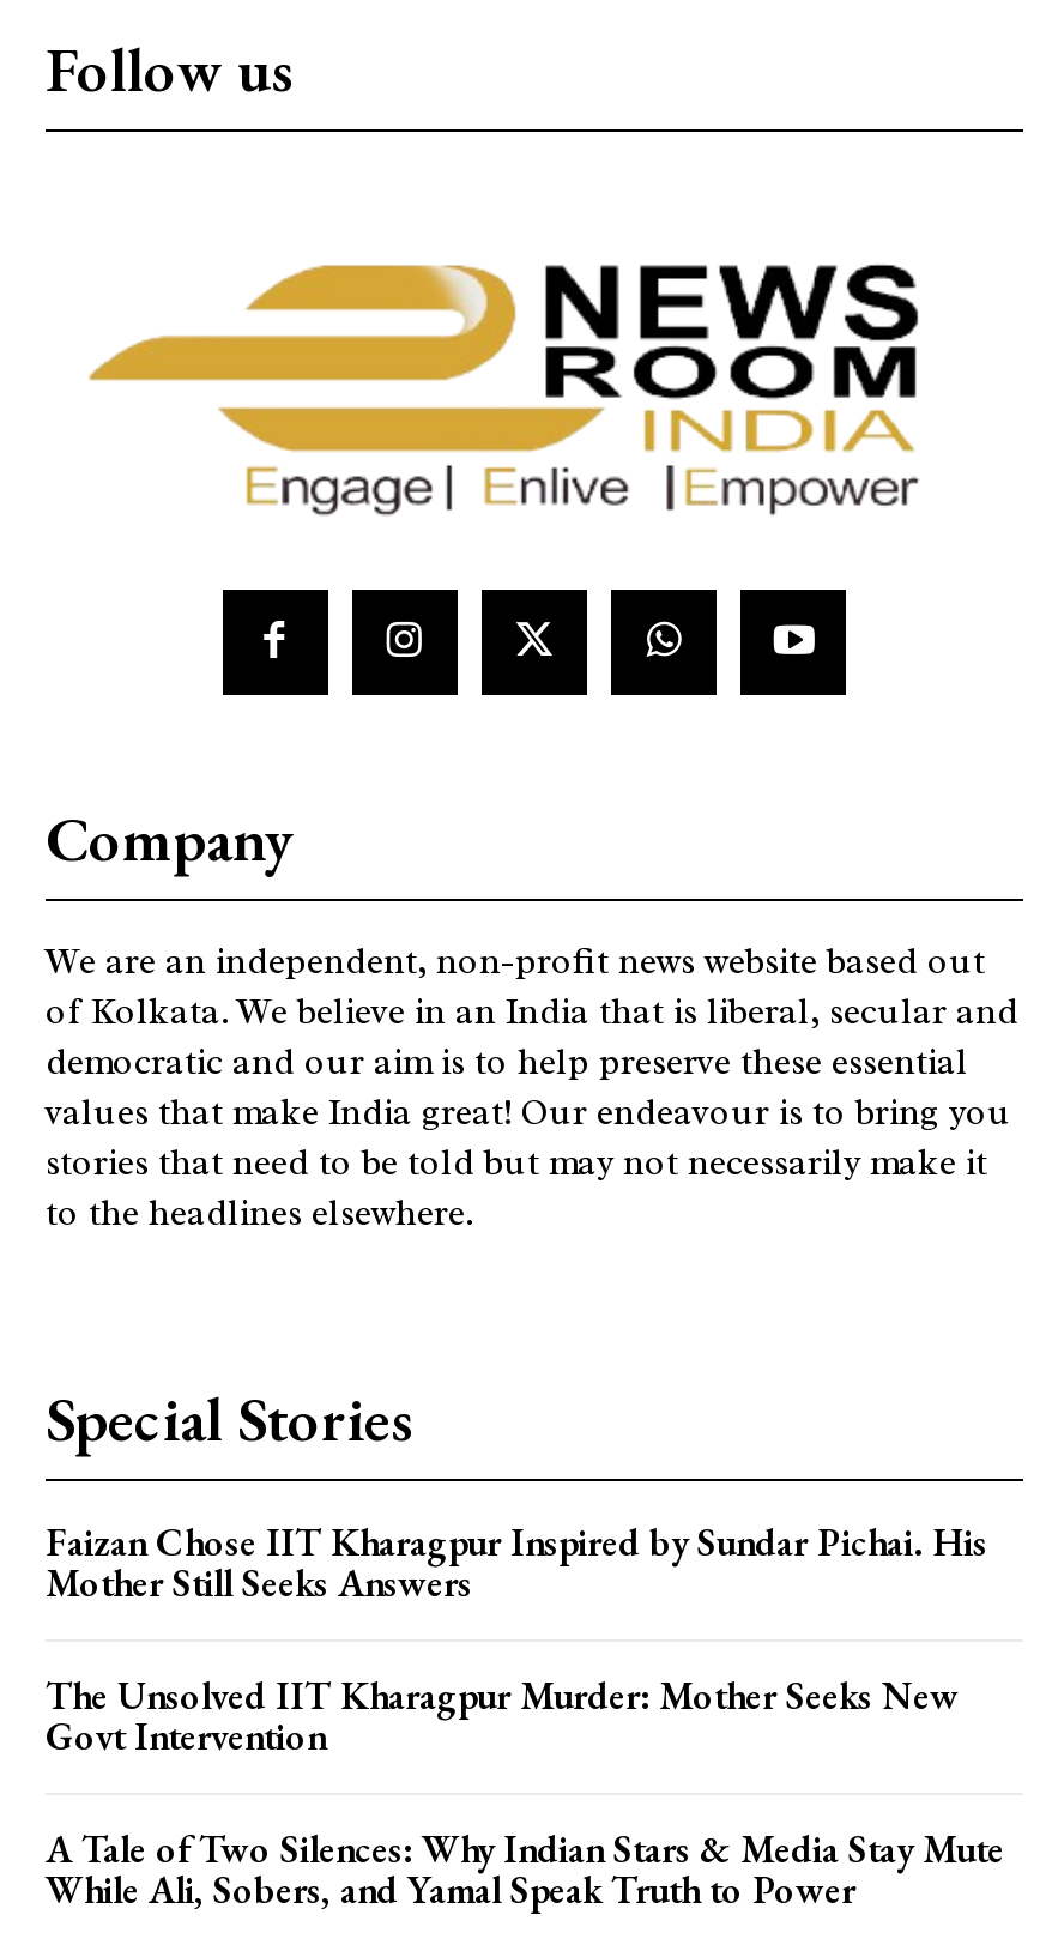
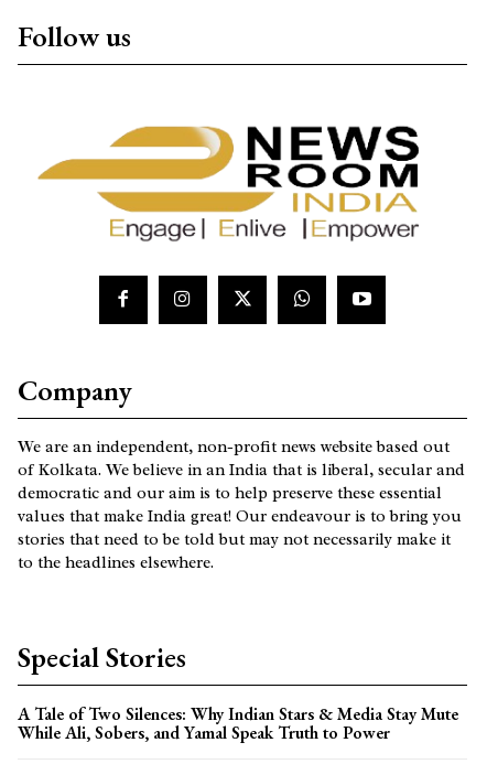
- Faizan Chose IIT Kharagpur Inspired by Sundar Pichai. His
- Mother Still Seeks Answers
- The Unsolved IIT Kharagpur Murder: Mother Seeks New
- Govt Intervention
